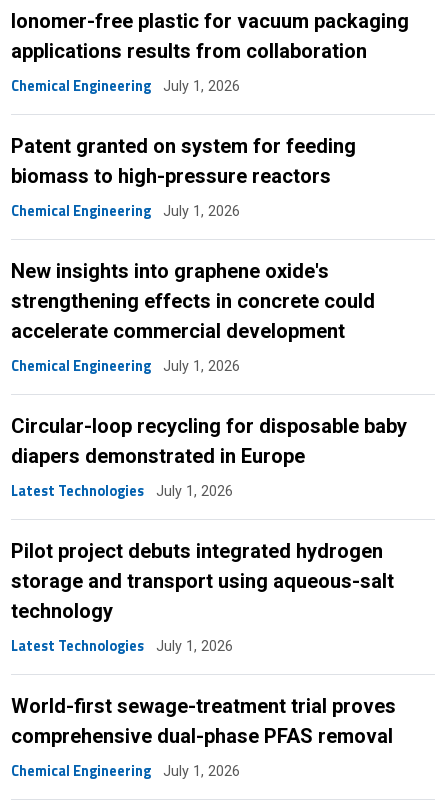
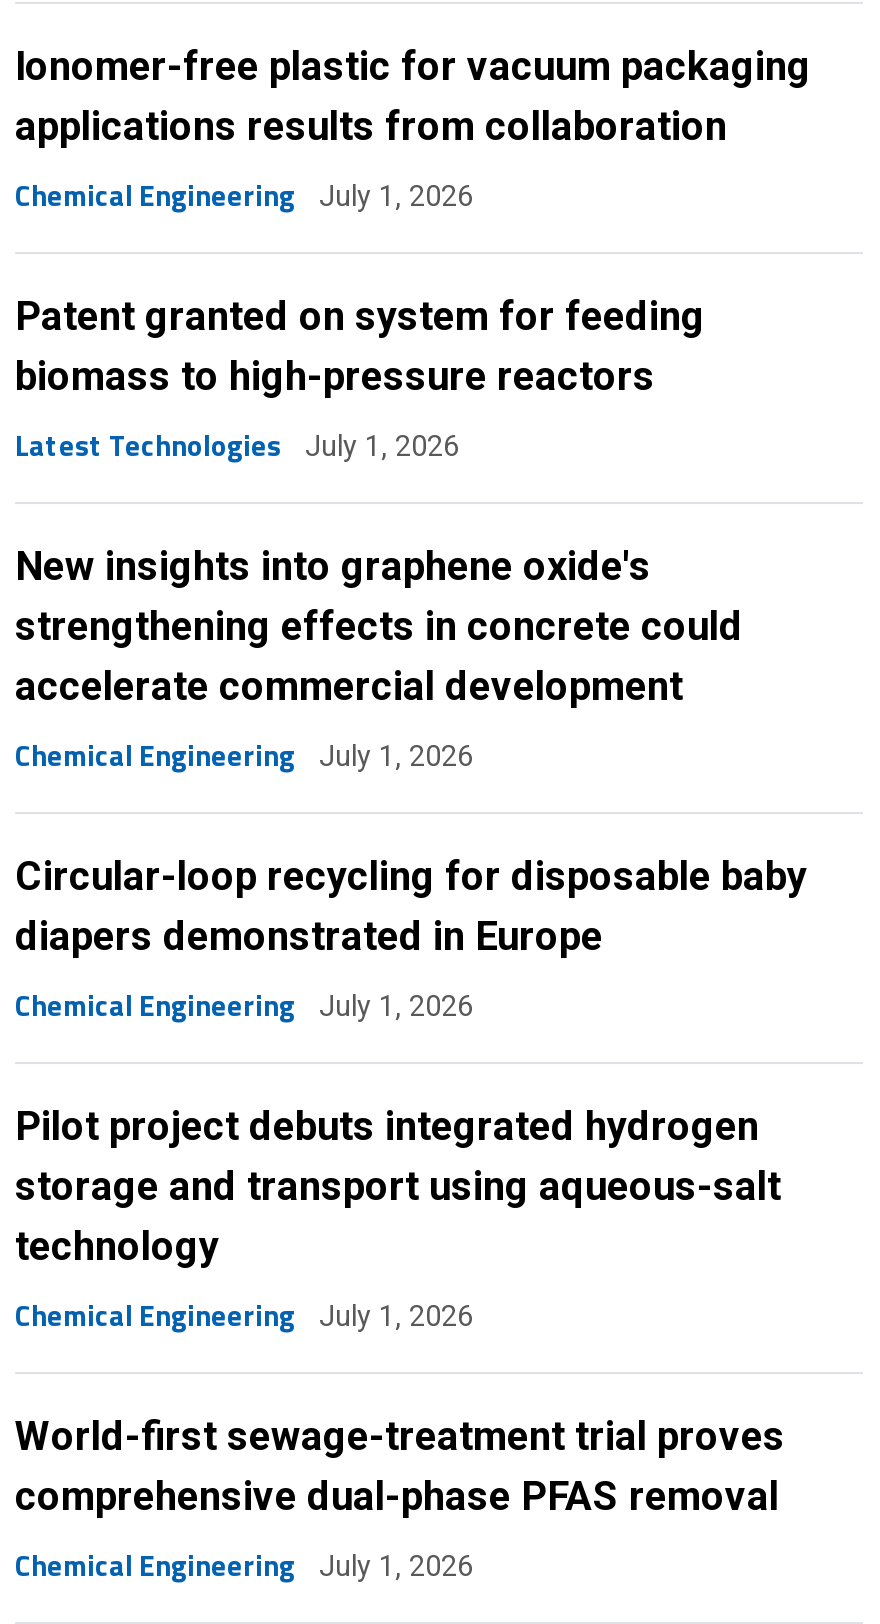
- Chemical Engineering July 1, 2026
+ Latest Technologies July 1, 2026

- Latest Technologies July 1, 2026
+ Chemical Engineering July 1, 2026

- Latest Technologies July 1, 2026
+ Chemical Engineering July 1, 2026
